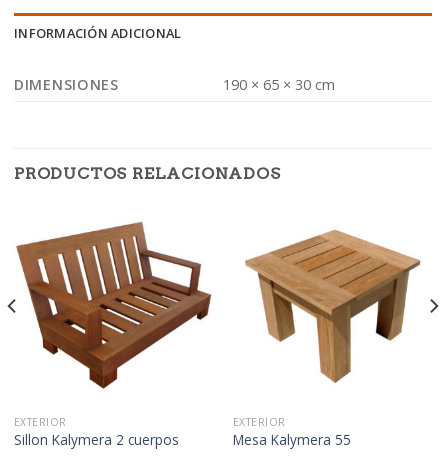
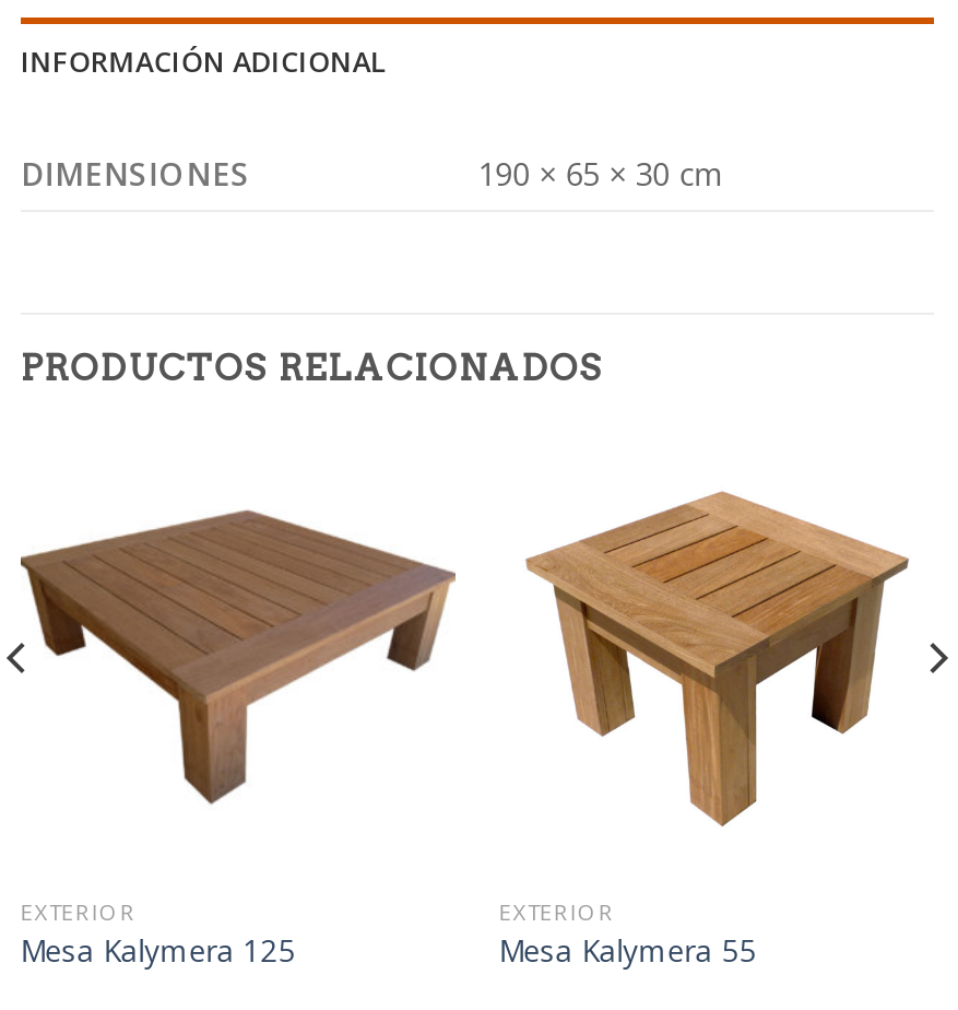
- [image]
+ [image]

- Sillon Kalymera 2 cuerpos
+ Mesa Kalymera 125
